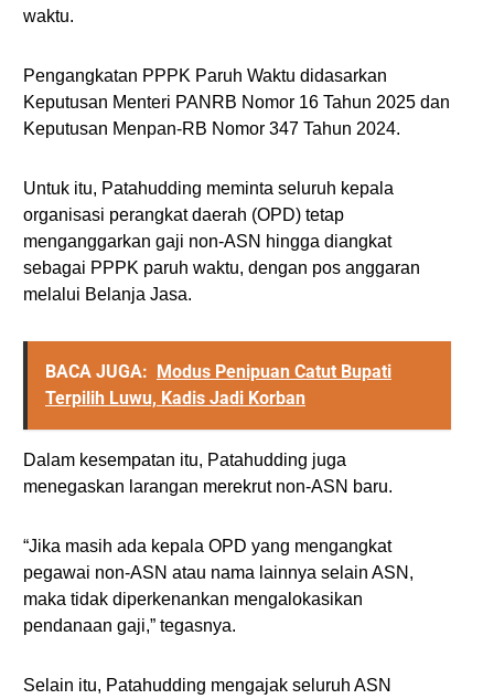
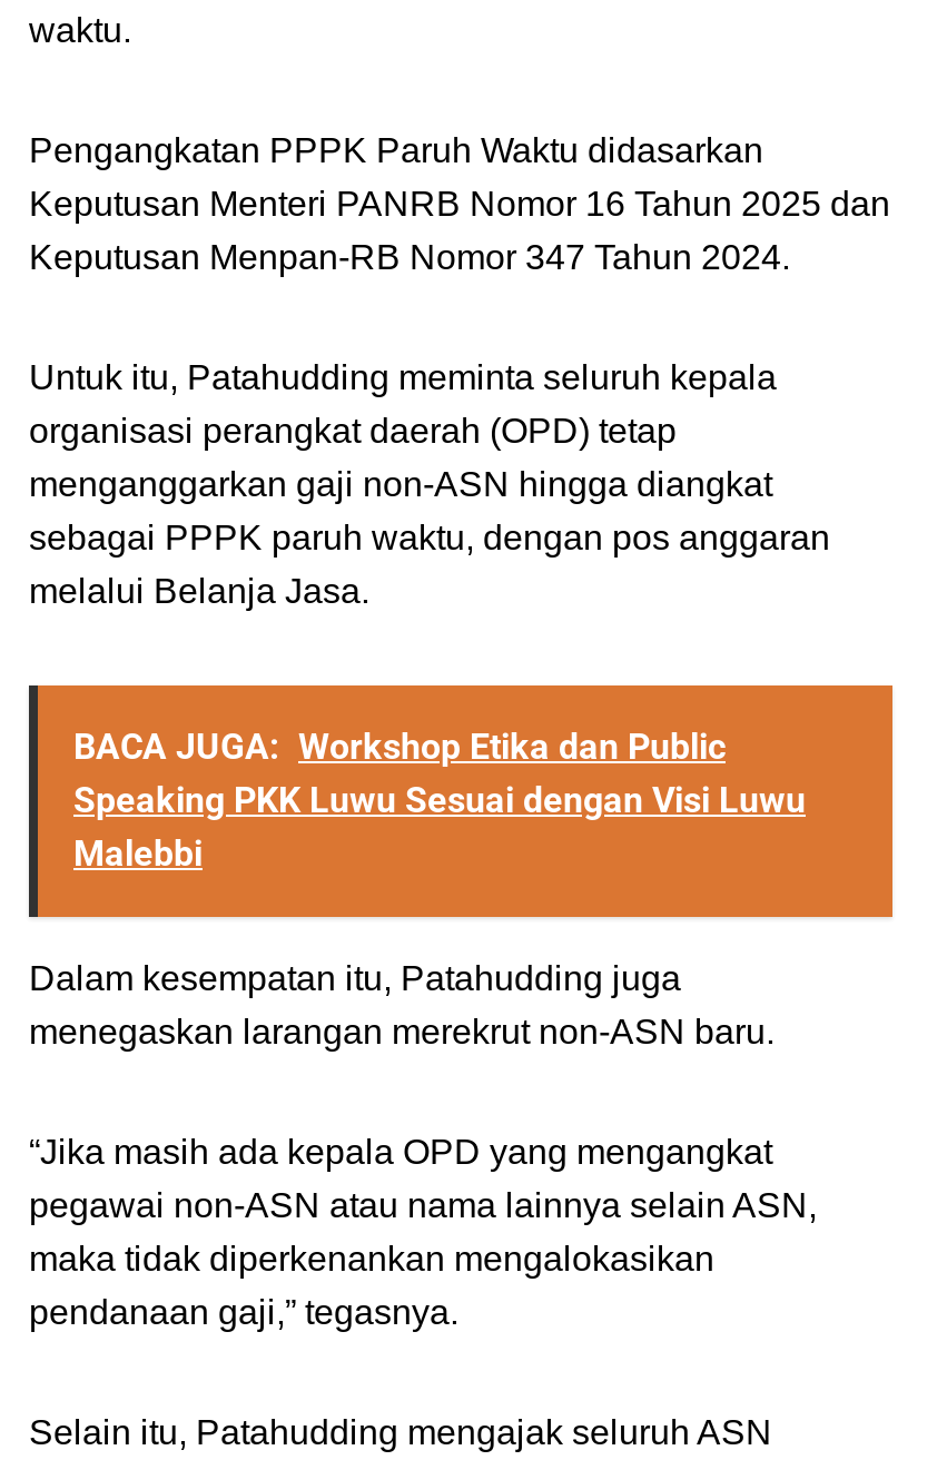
- BACA JUGA: Modus Penipuan Catut Bupati
- Terpilih Luwu, Kadis Jadi Korban
+ BACA JUGA: Workshop Etika dan Public
+ Speaking PKK Luwu Sesuai dengan Visi Luwu
+ Malebbi
